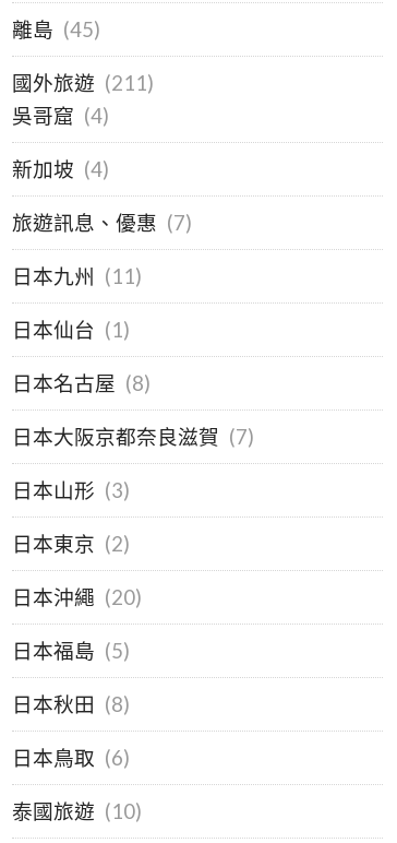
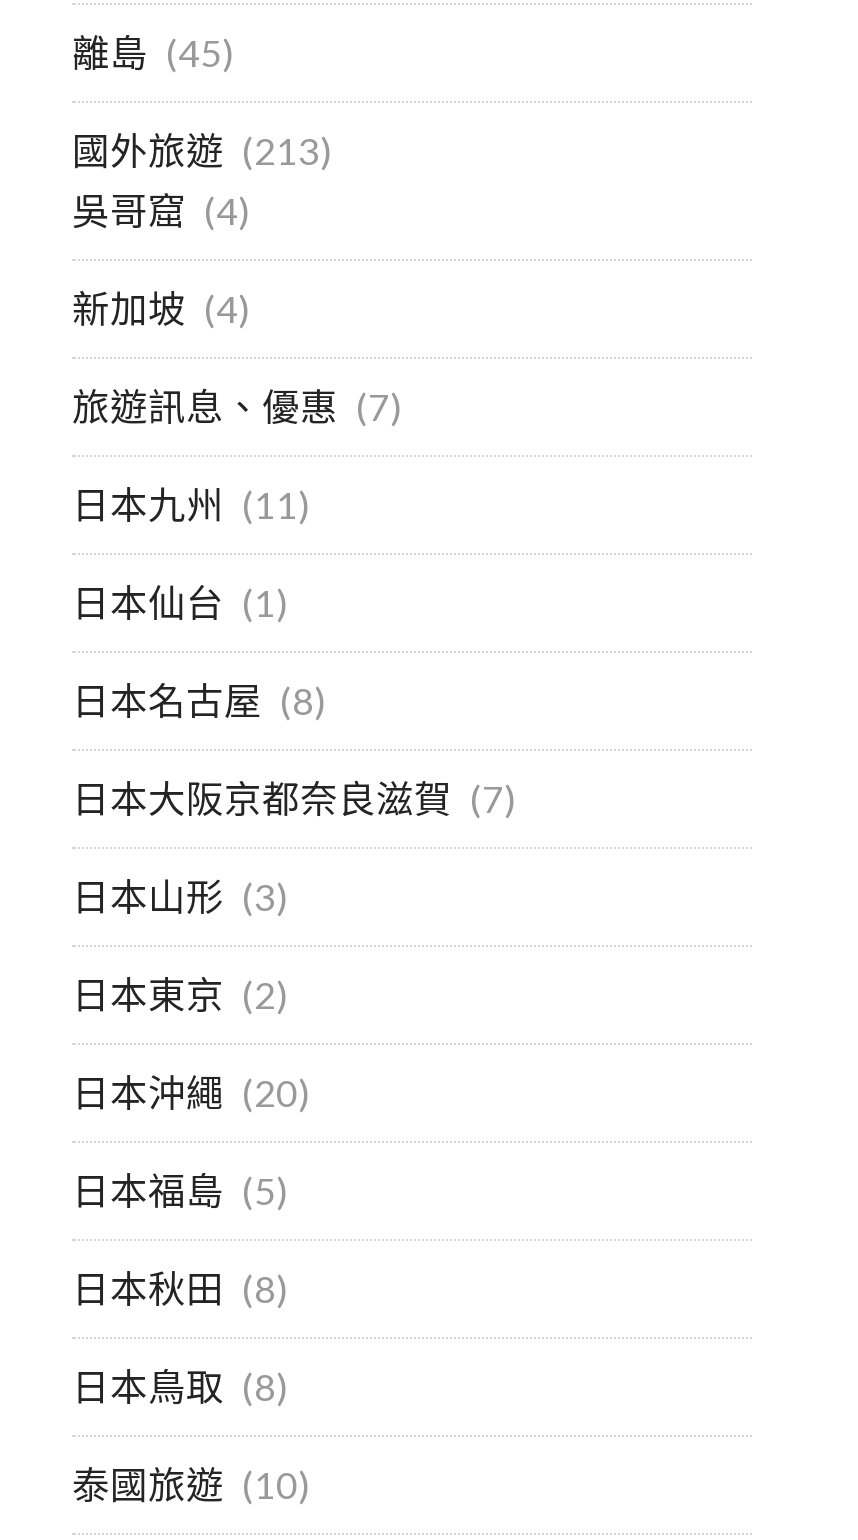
- 國外旅遊 (211)
+ 國外旅遊 (213)

- 日本鳥取 (6)
+ 日本鳥取 (8)
